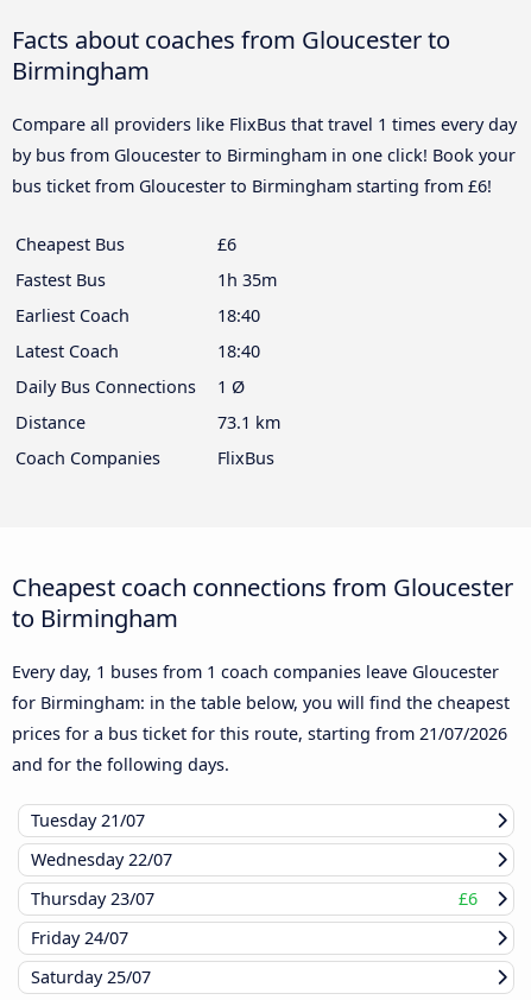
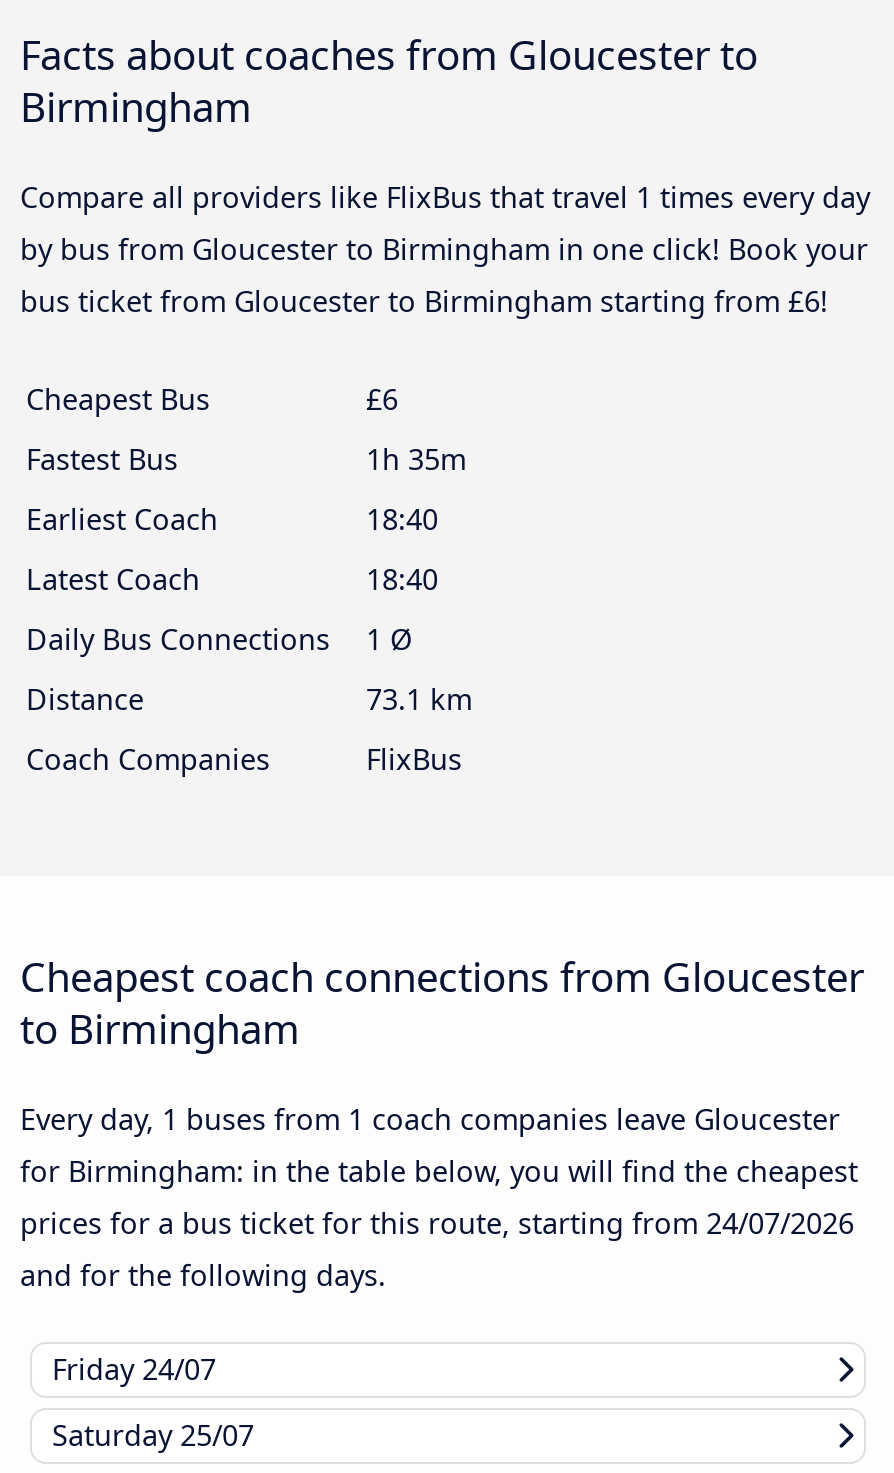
- prices for a bus ticket for this route, starting from 21/07/2026
+ prices for a bus ticket for this route, starting from 24/07/2026

- Tuesday 21/07
- Wednesday 22/07
- Thursday 23/07
- £6
